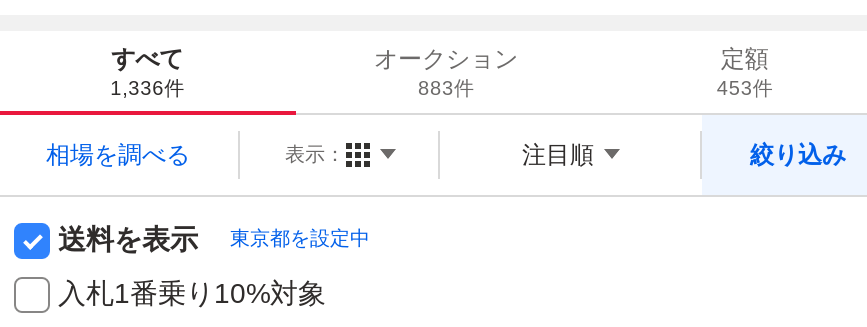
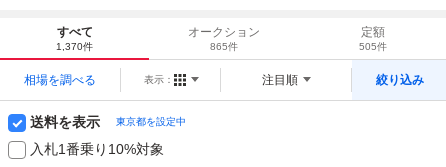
- 1,336件
+ 1,370件

- 883件
+ 865件

- 453件
+ 505件
